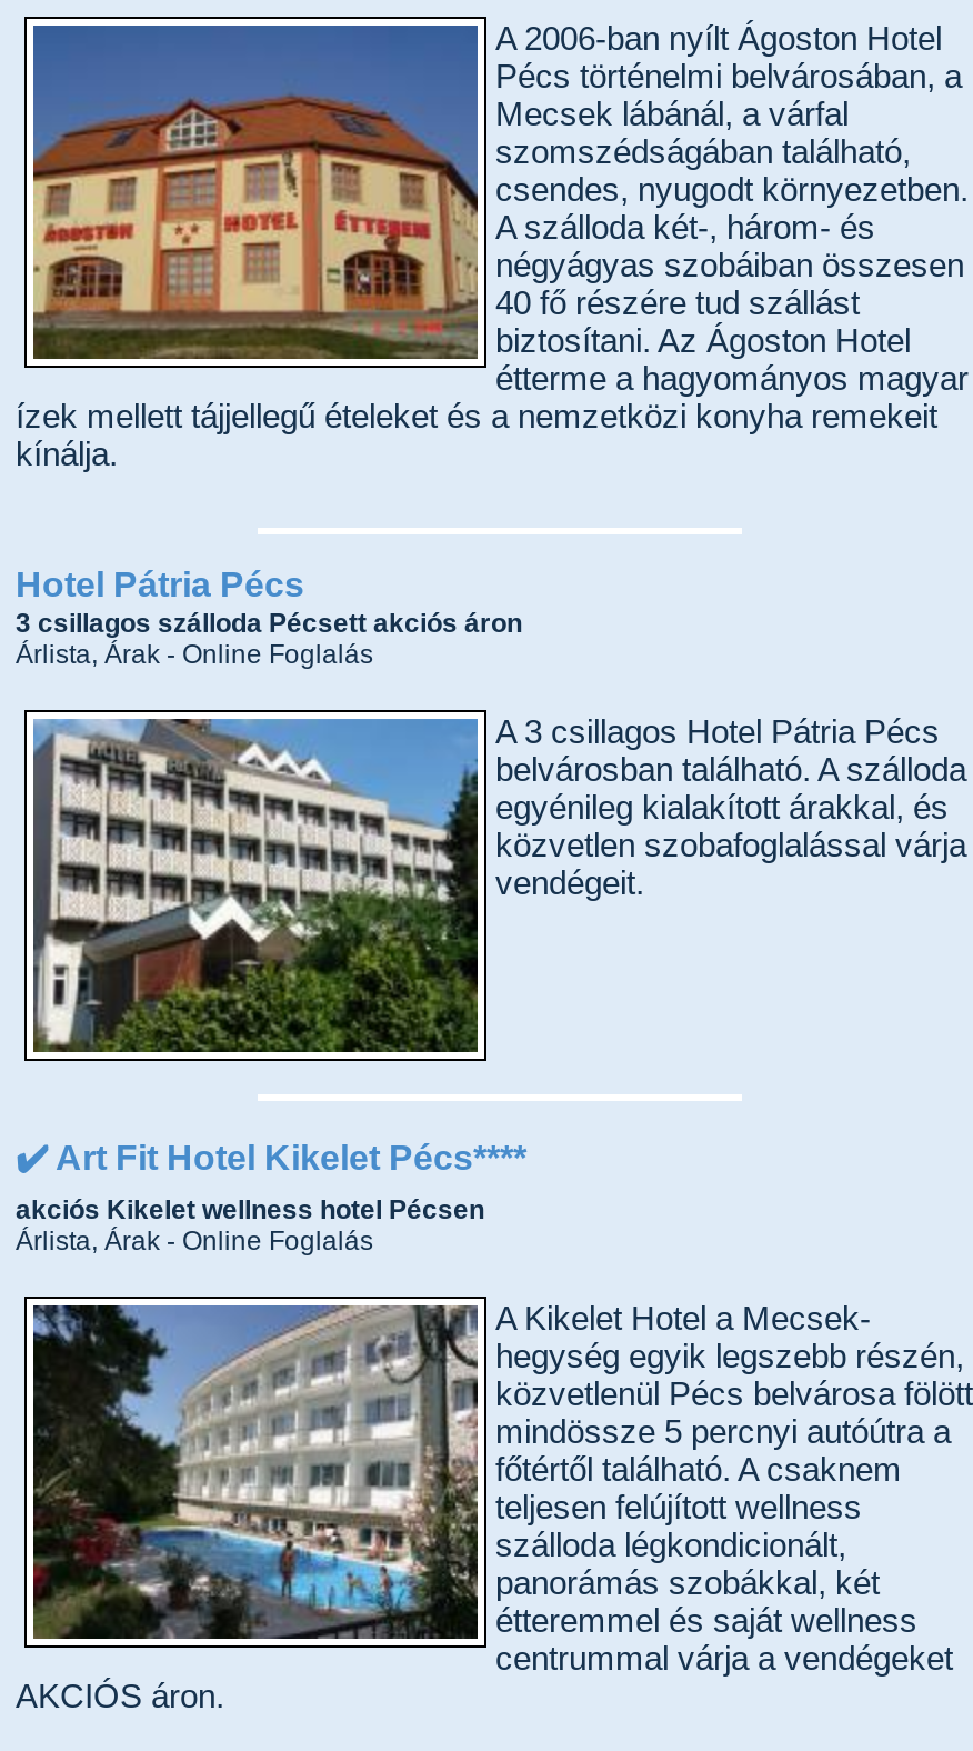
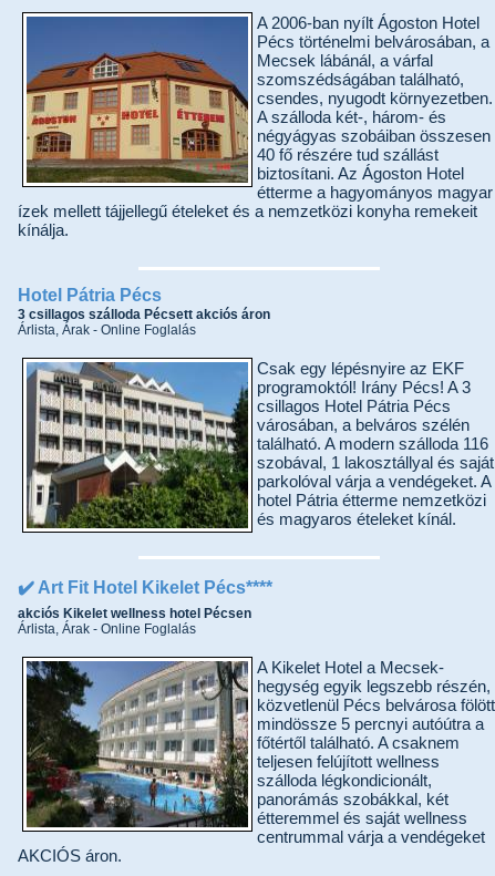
- A 3 csillagos Hotel Pátria Pécs
- belvárosban található. A szálloda
- egyénileg kialakított árakkal, és
- közvetlen szobafoglalással várja
- vendégeit.
+ Csak egy lépésnyire az EKF
+ programoktól! Irány Pécs! A 3
+ csillagos Hotel Pátria Pécs
+ városában, a belváros szélén
+ található. A modern szálloda 116
+ szobával, 1 lakosztállyal és saját
+ parkolóval várja a vendégeket. A
+ hotel Pátria étterme nemzetközi
+ és magyaros ételeket kínál.
